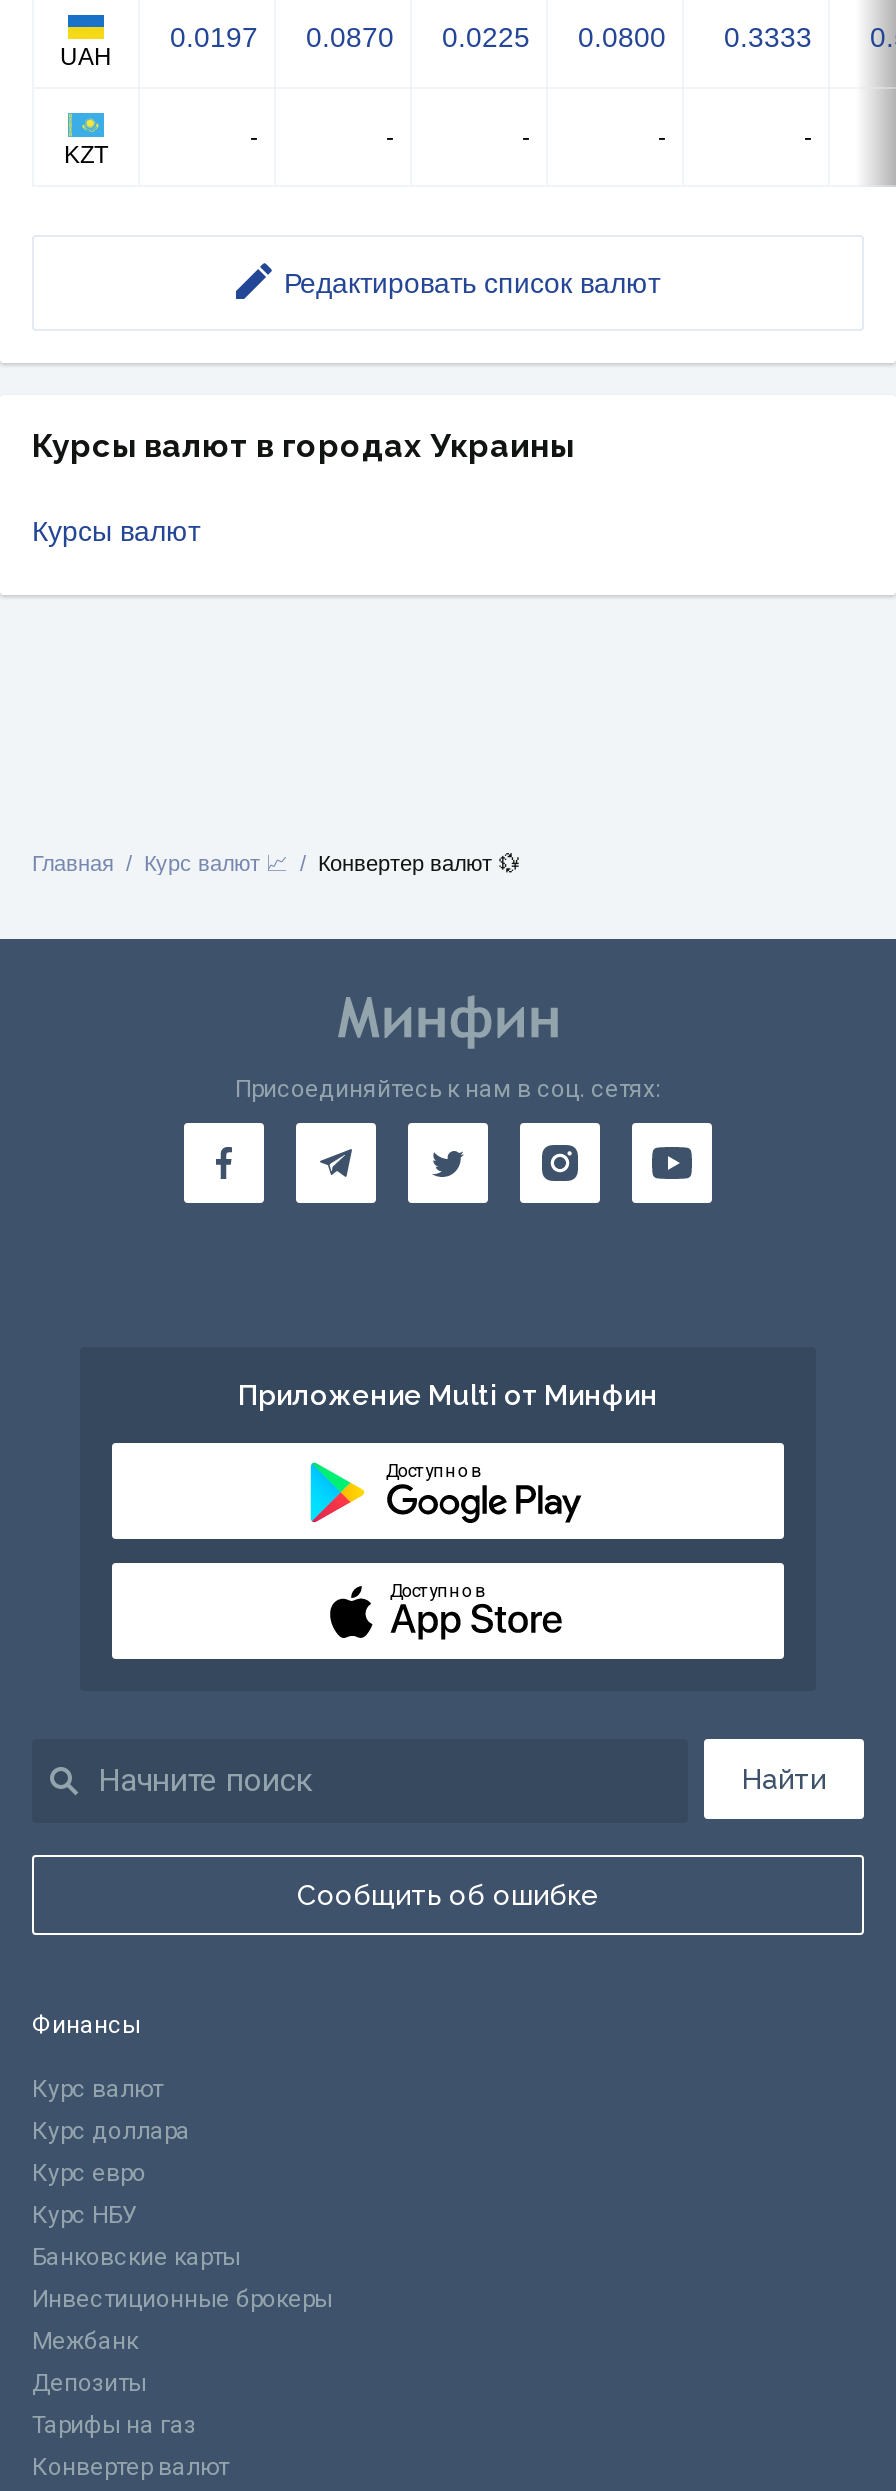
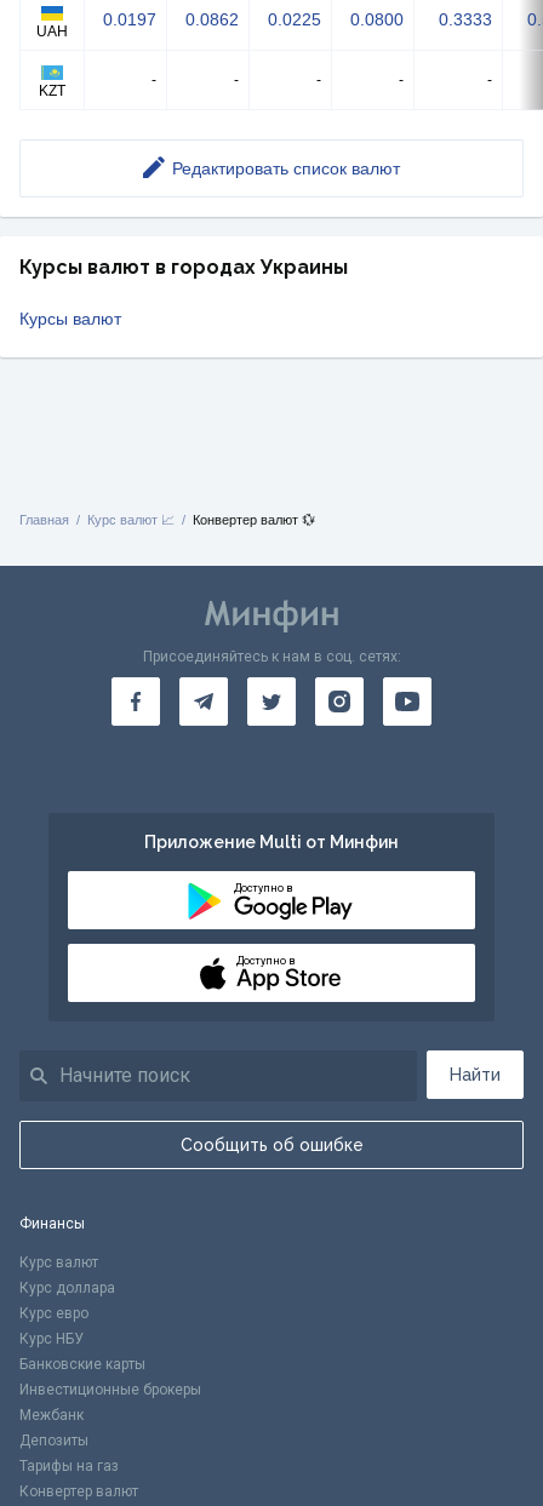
- 0.0870
+ 0.0862
